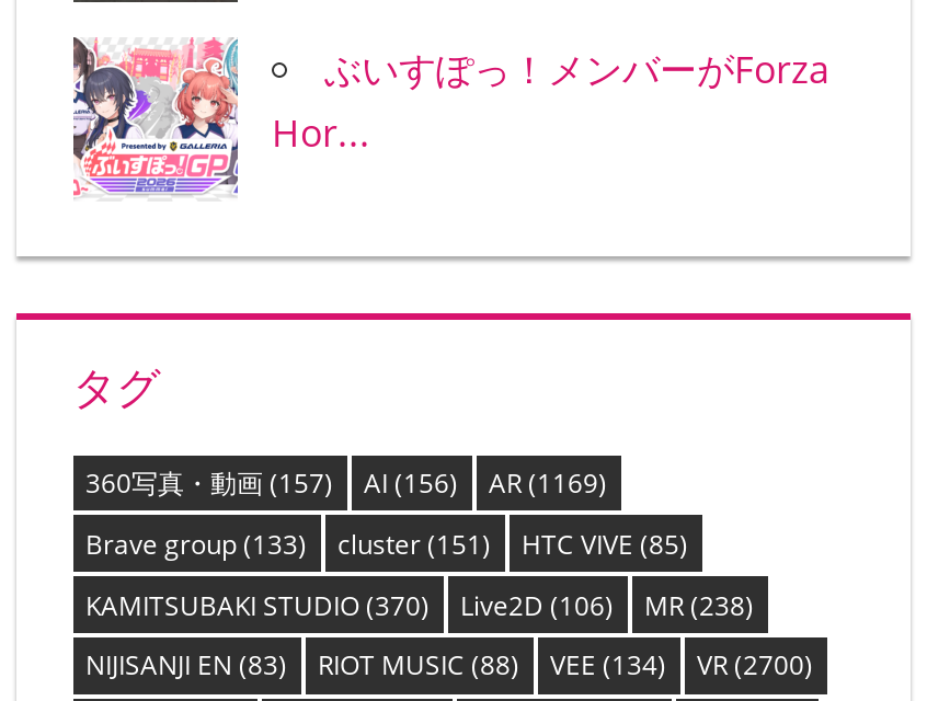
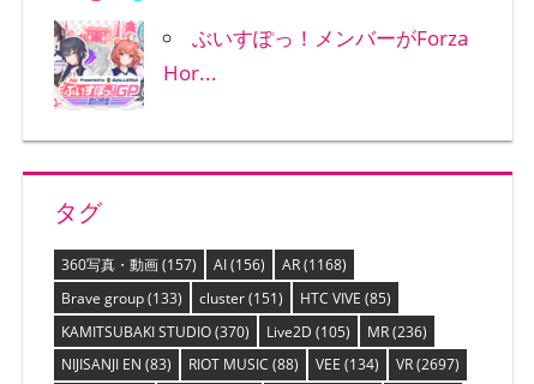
- 360写真・動画(157) AI (156) AR (1169)
+ 360写真・動画(157) AI (156) AR (1168)

- Live2D (106)
+ Live2D (105)

- MR (238)
+ MR (236)

- NIJISANJI EN (83) RIOT MUSIC (88) VEE (134) VR (2700)
+ NIJISANJI EN (83) RIOT MUSIC (88) VEE (134) VR (2697)
